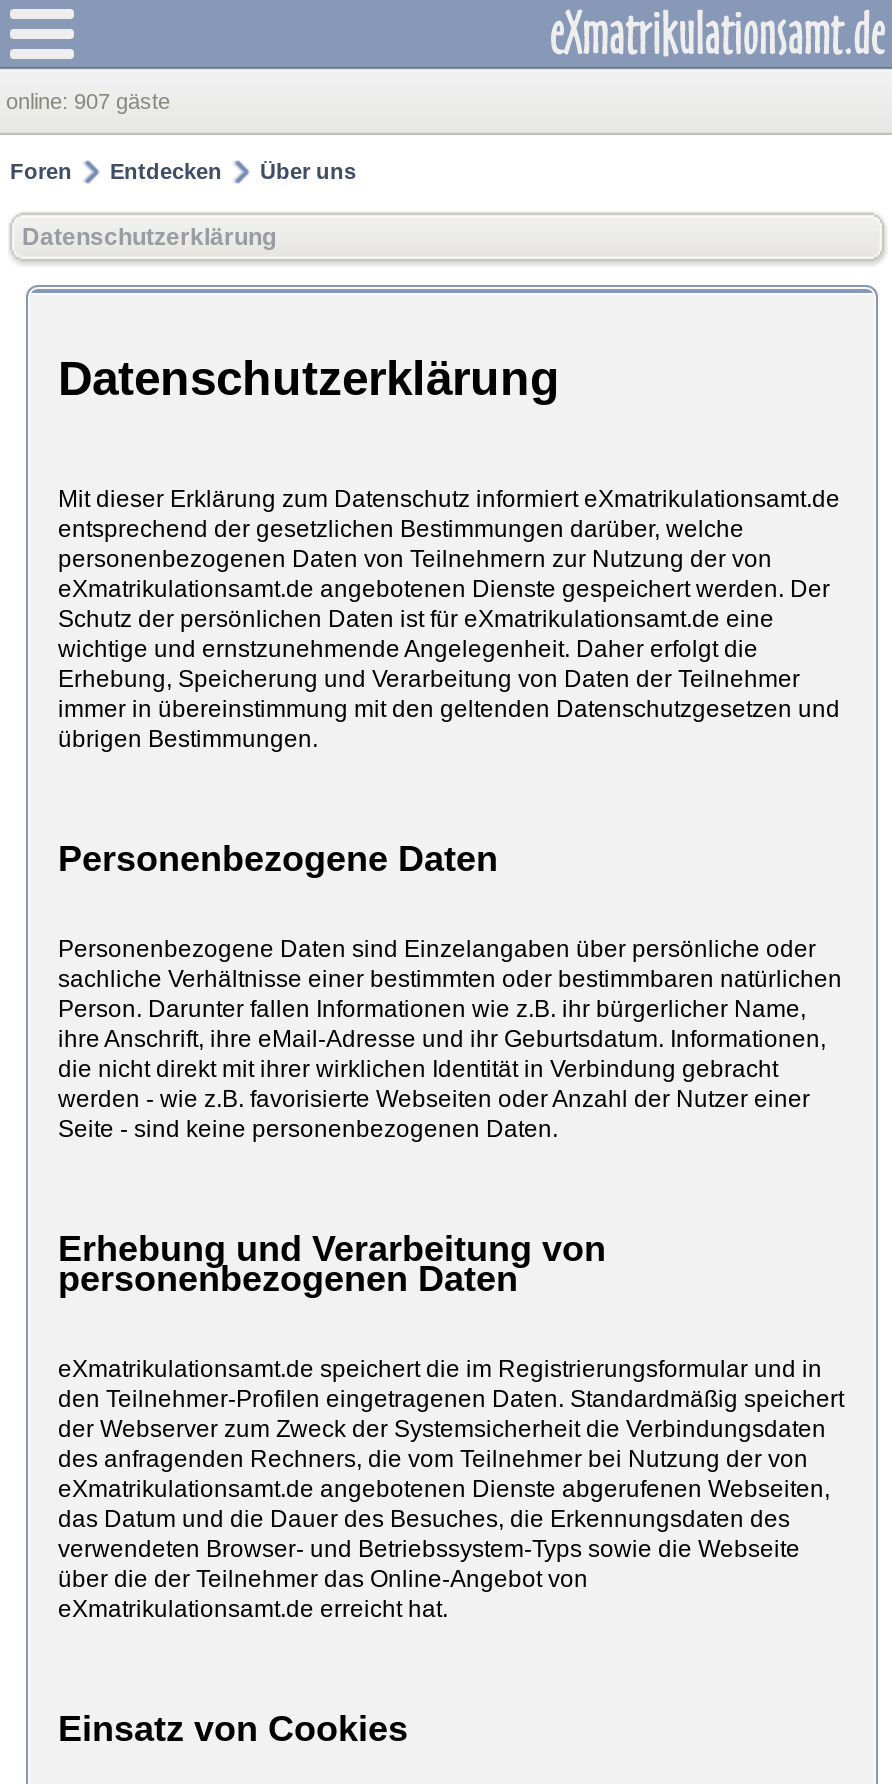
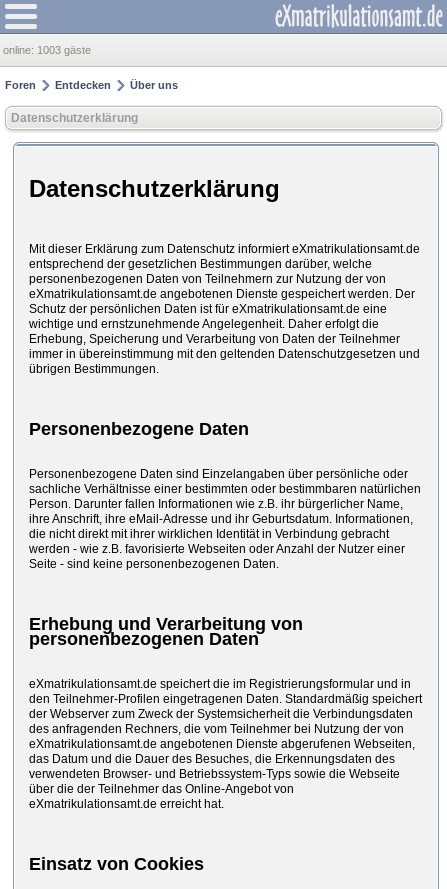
- online: 907 gäste
+ online: 1003 gäste
